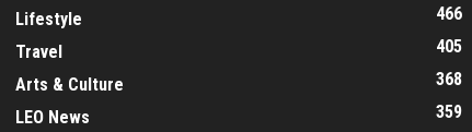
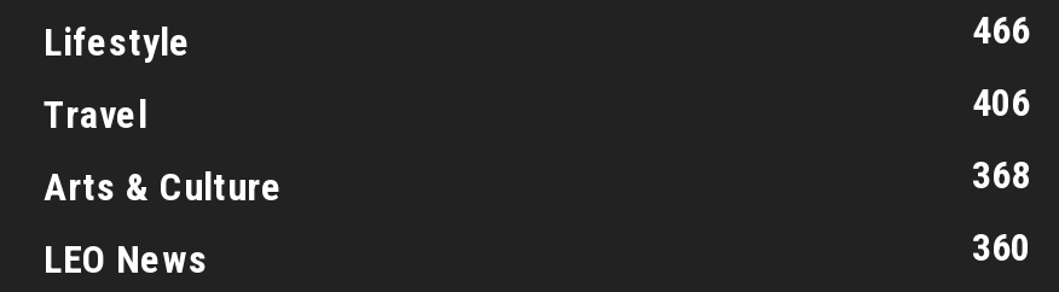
- 405
+ 406

- 359
+ 360
